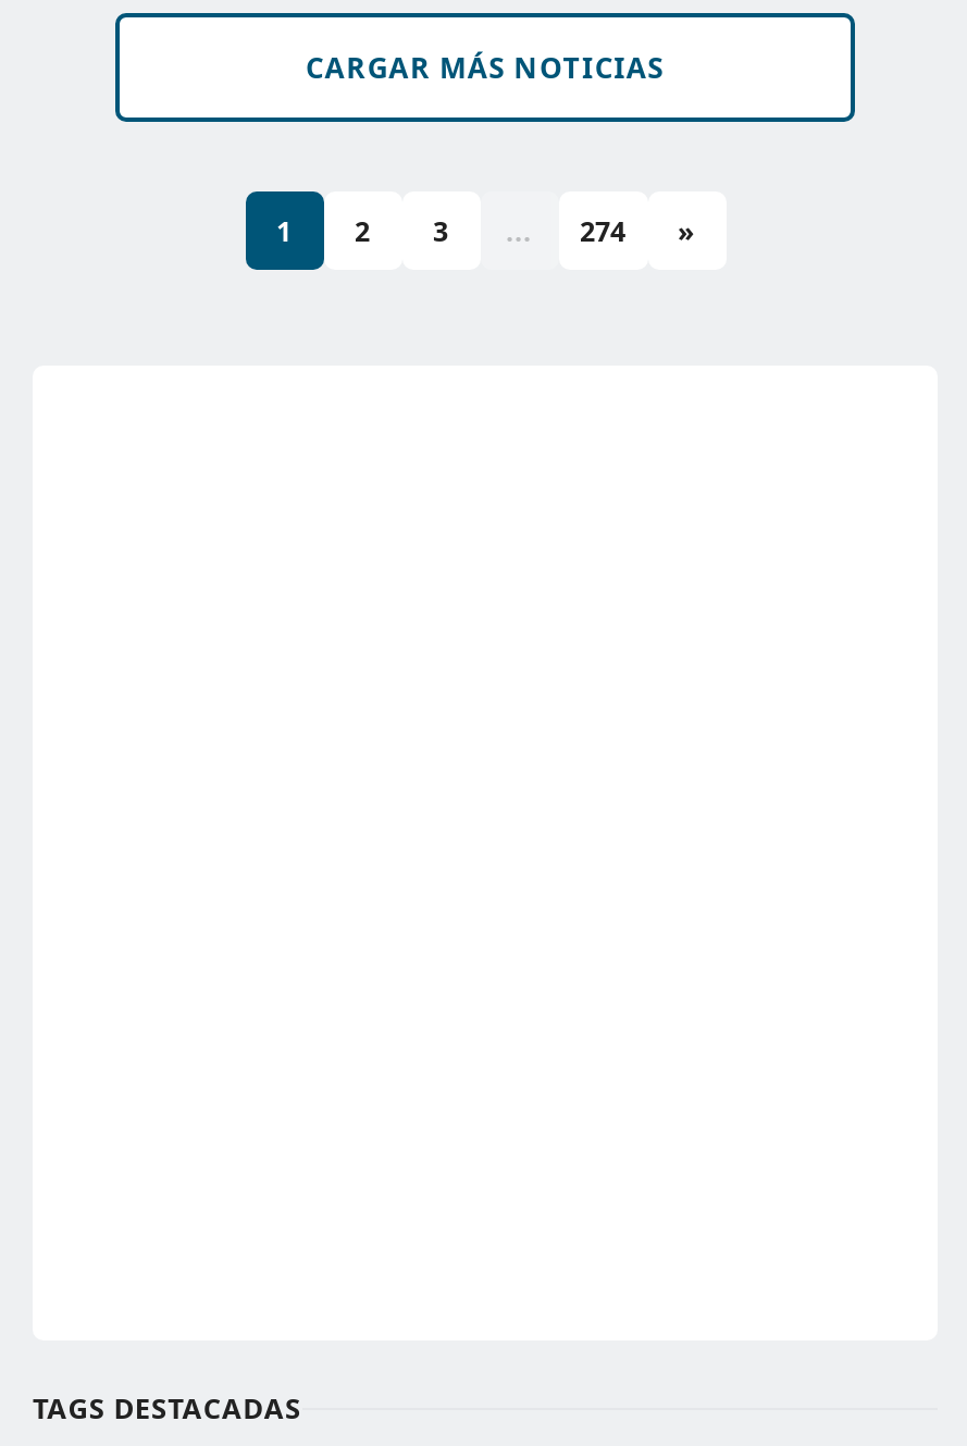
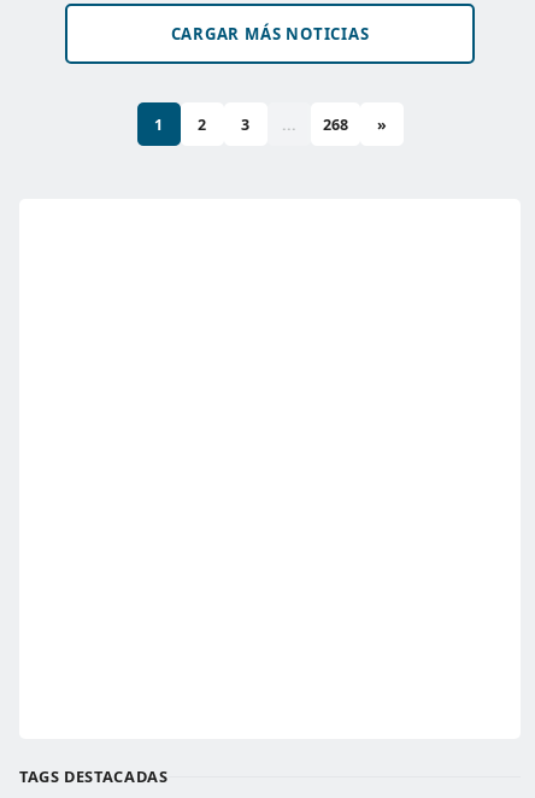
- 274
+ 268
